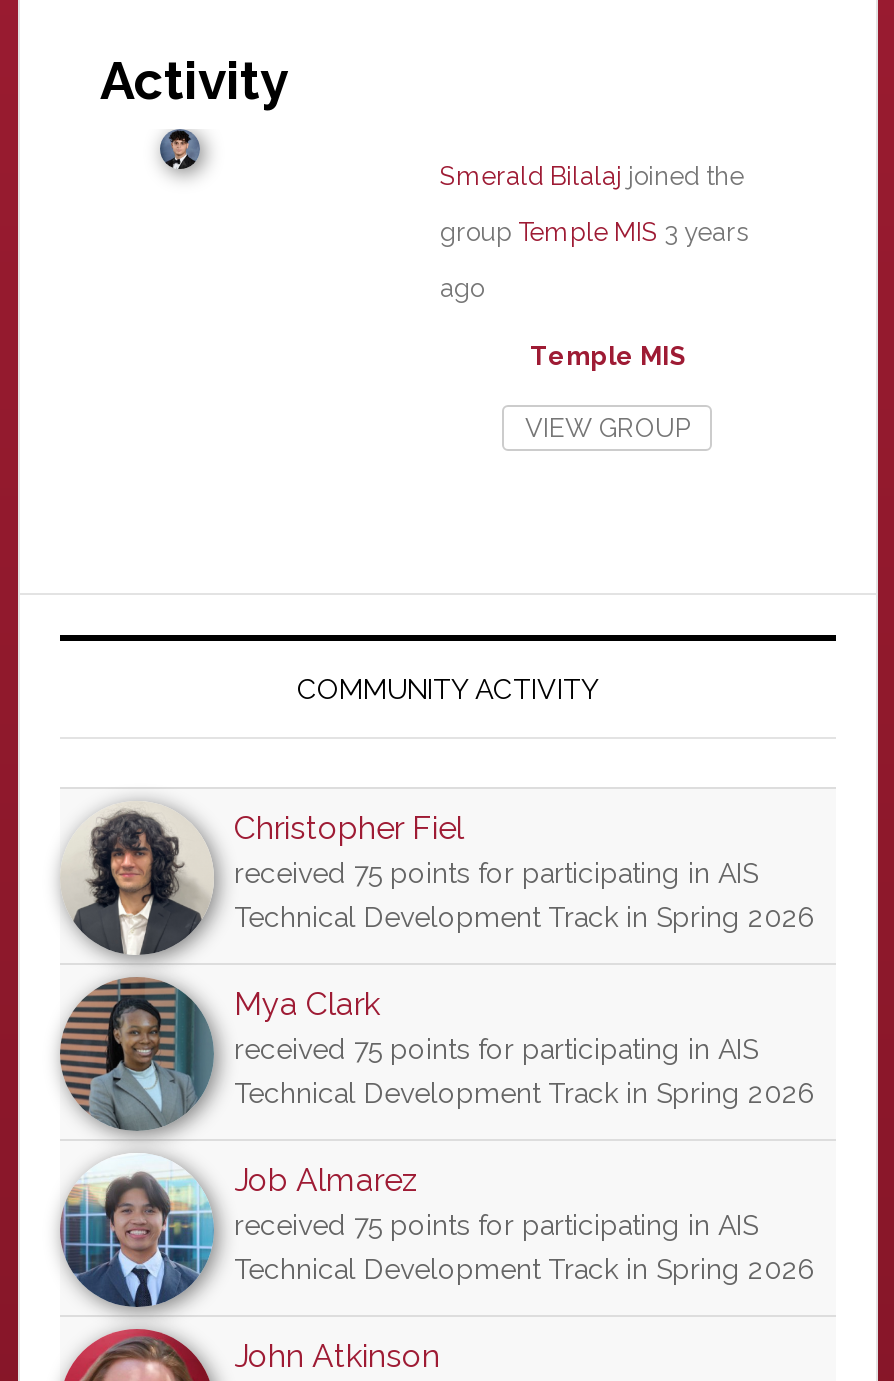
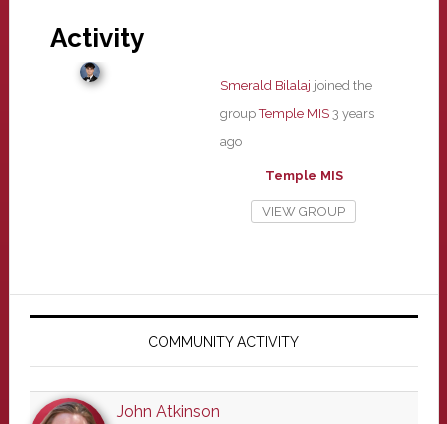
- [image]
- Christopher Fiel
- received 75 points for participating in AIS
- Technical Development Track in Spring 2026
- Mya Clark
- received 75 points for participating in AIS
- Technical Development Track in Spring 2026
- Job Almarez
- received 75 points for participating in AIS
- Technical Development Track in Spring 2026
